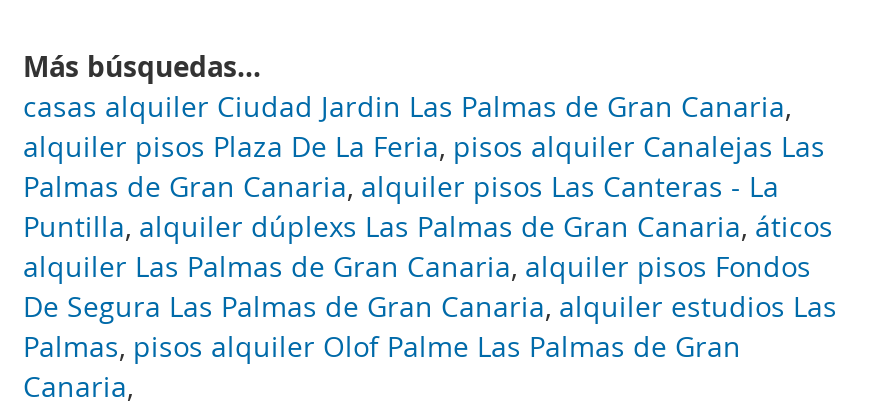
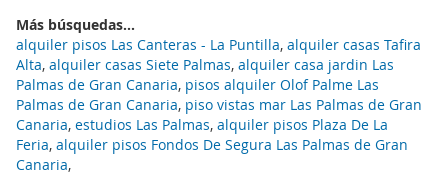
- casas alquiler Ciudad Jardin Las Palmas de Gran Canaria,
- alquiler pisos Plaza De La Feria, pisos alquiler Canalejas Las
- Palmas de Gran Canaria, alquiler pisos Las Canteras - La
- Puntilla, alquiler dúplexs Las Palmas de Gran Canaria, áticos
- alquiler Las Palmas de Gran Canaria, alquiler pisos Fondos
- De Segura Las Palmas de Gran Canaria, alquiler estudios Las
- Palmas, pisos alquiler Olof Palme Las Palmas de Gran
+ alquiler pisos Las Canteras - La Puntilla, alquiler casas Tafira
+ Alta, alquiler casas Siete Palmas, alquiler casa jardin Las
+ Palmas de Gran Canaria, pisos alquiler Olof Palme Las
+ Palmas de Gran Canaria, piso vistas mar Las Palmas de Gran
+ Canaria, estudios Las Palmas, alquiler pisos Plaza De La
+ Feria, alquiler pisos Fondos De Segura Las Palmas de Gran
